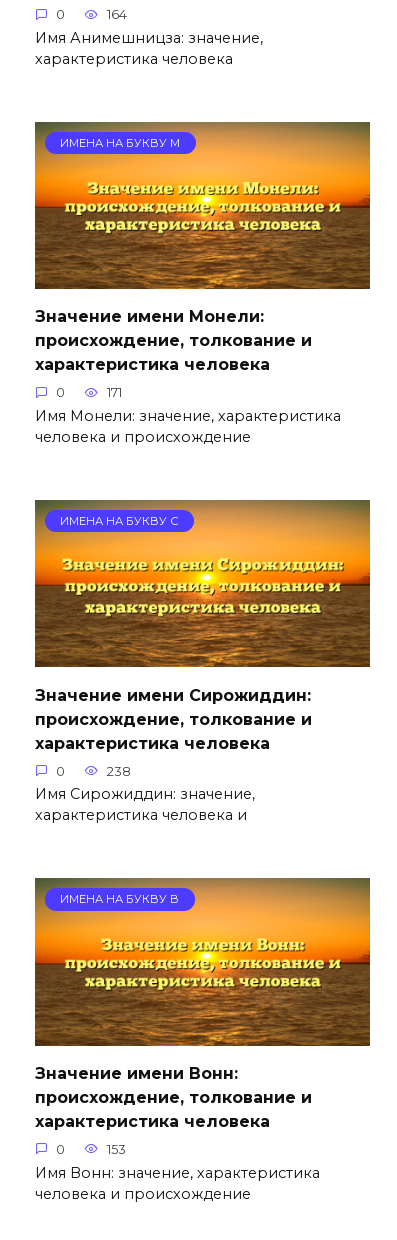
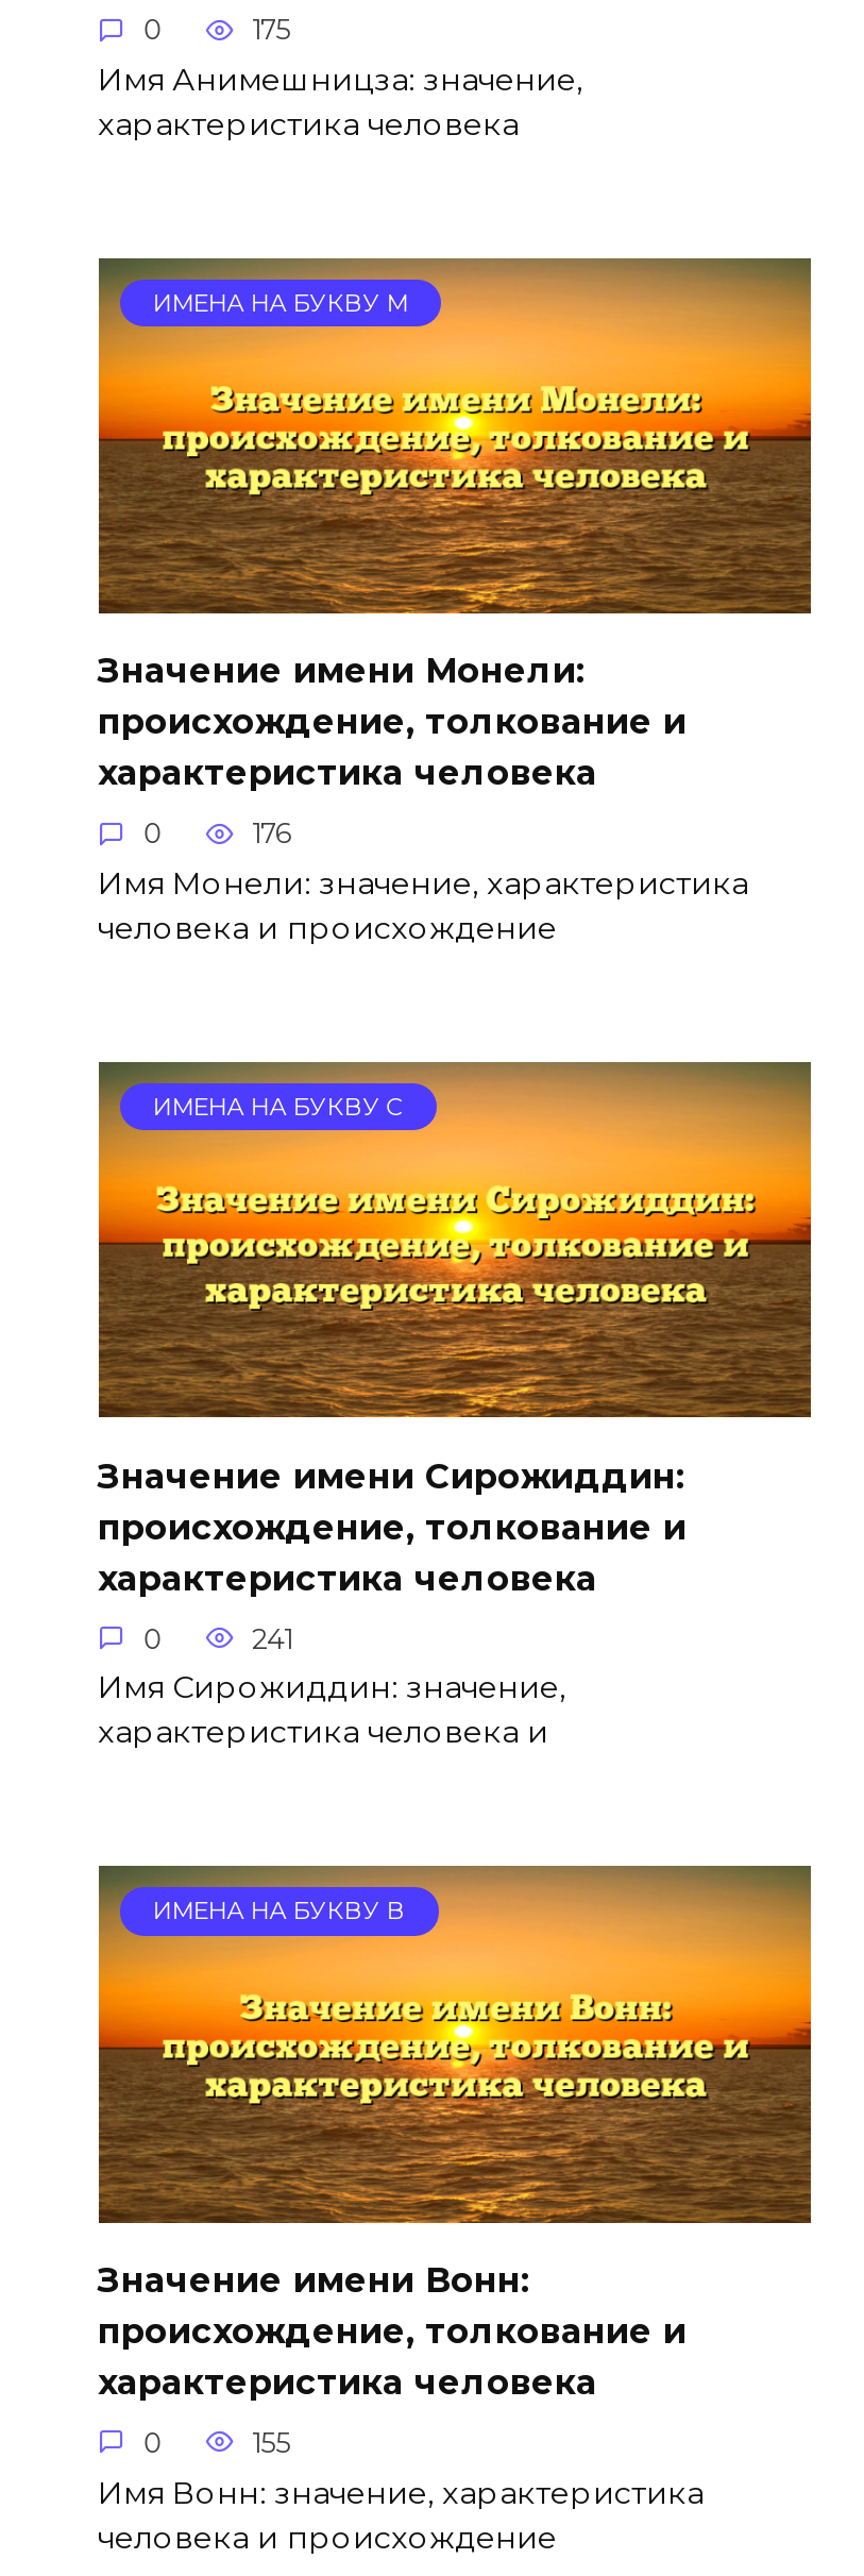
- 164
+ 175

- 171
+ 176

- 238
+ 241

- 153
+ 155
